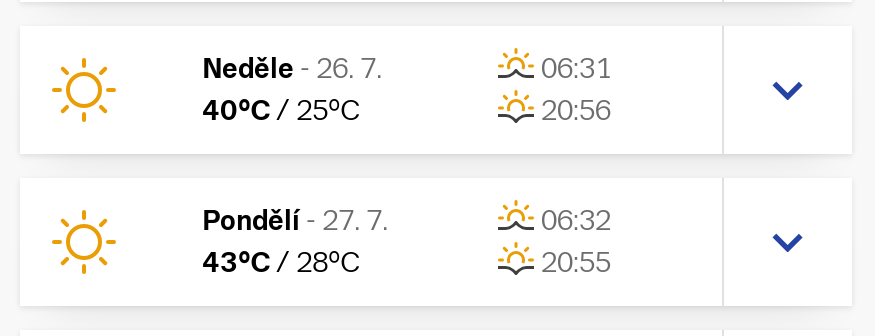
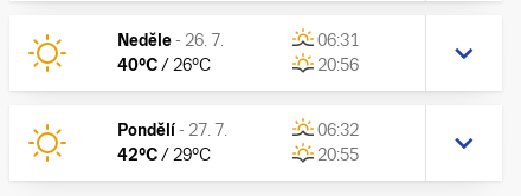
- 40°C / 25°C
+ 40°C / 26°C

- 43°C / 28°C
+ 42°C / 29°C
